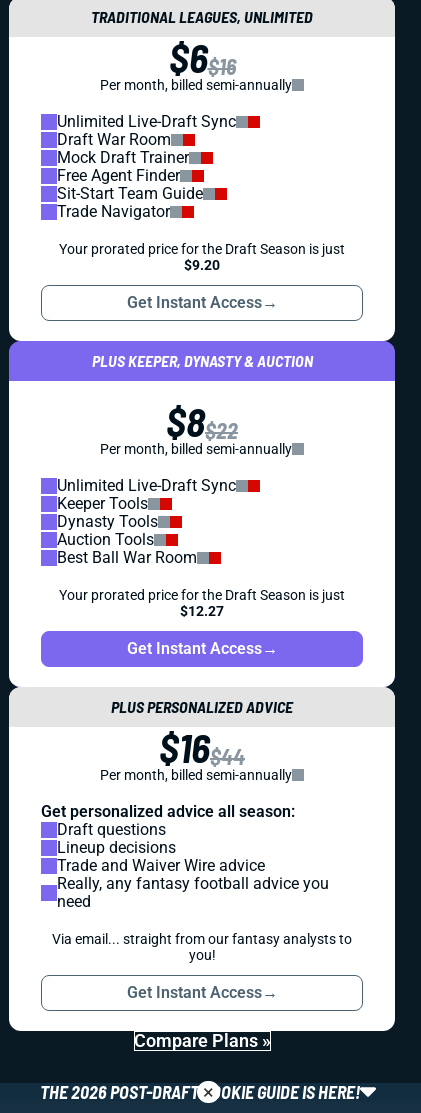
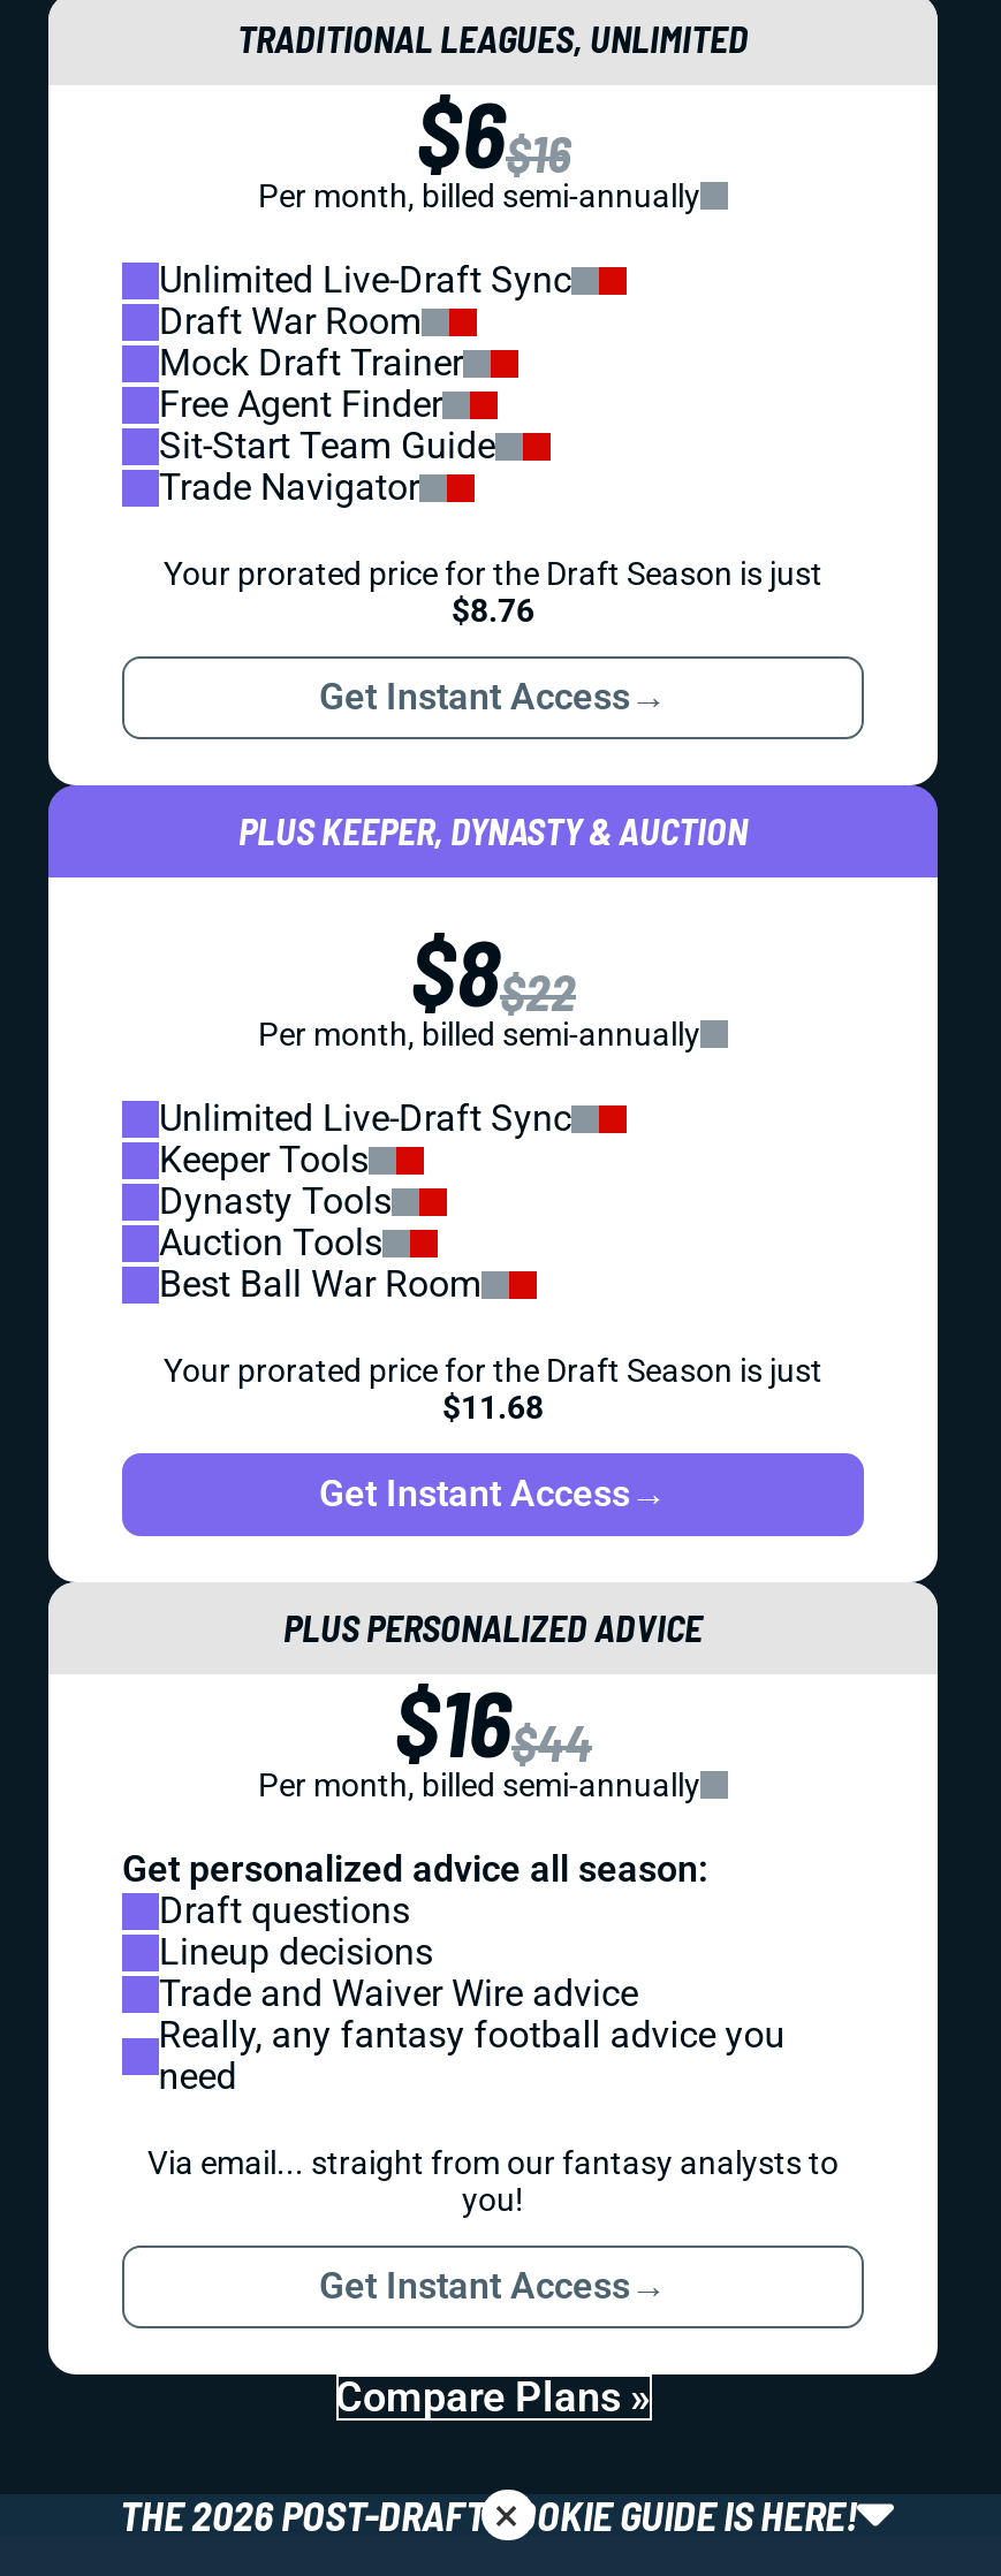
- $9.20
+ $8.76

- $12.27
+ $11.68
